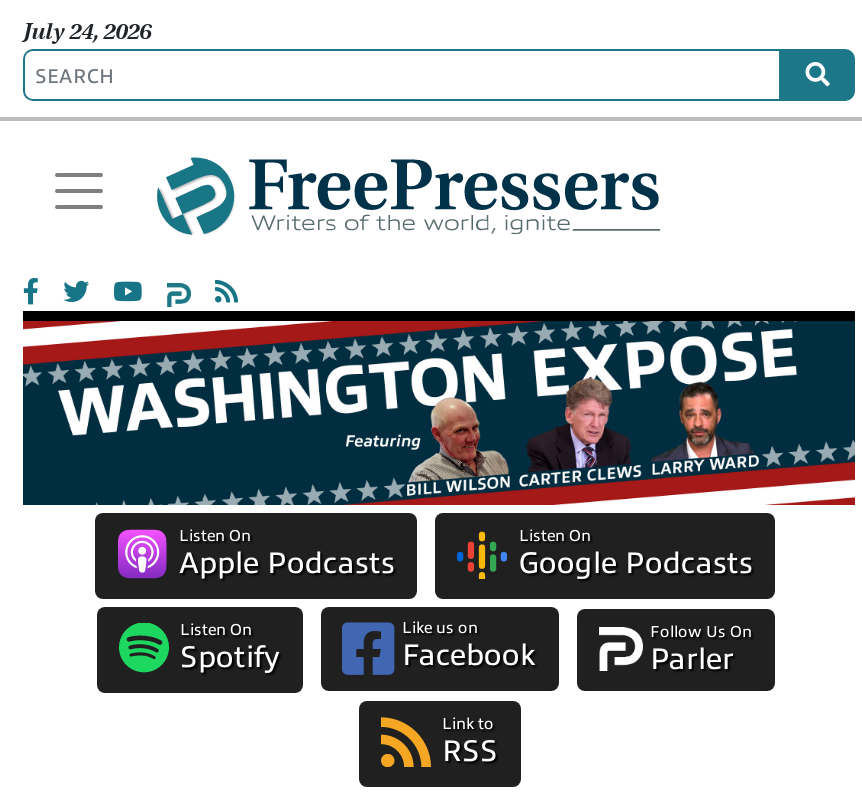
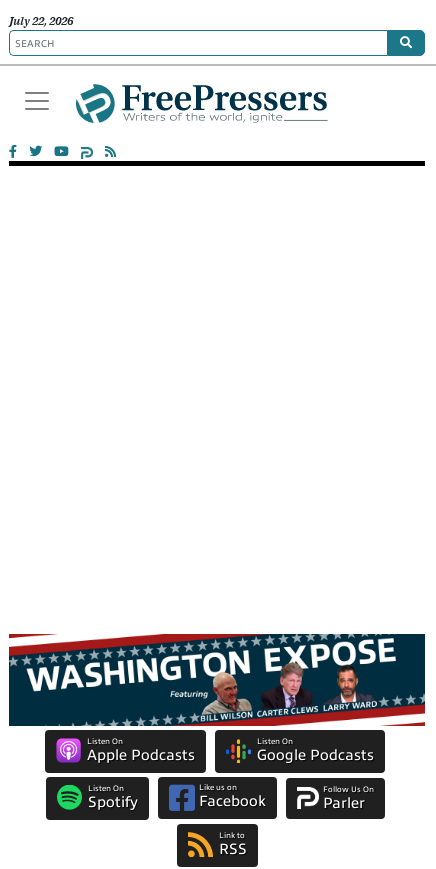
- July 24, 2026
+ July 22, 2026
